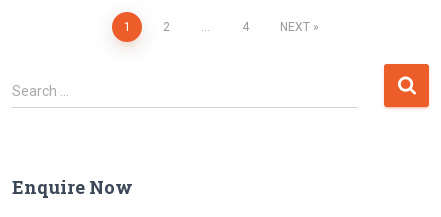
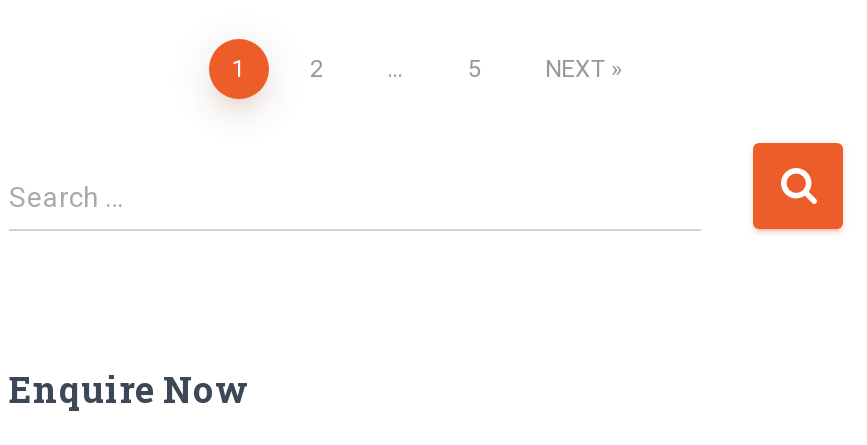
- 4
+ 5
